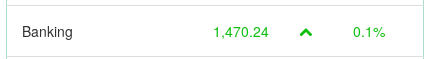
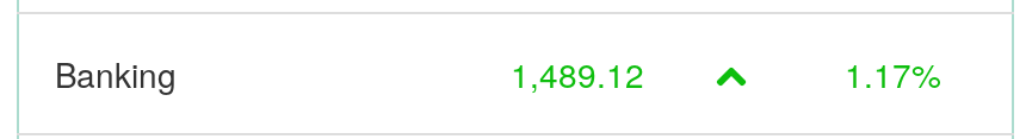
- 1,470.24
+ 1,489.12

- 0.1%
+ 1.17%
